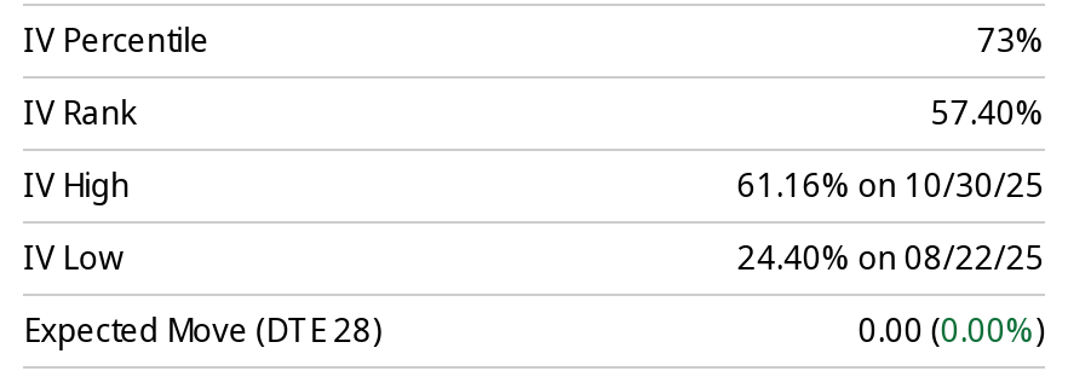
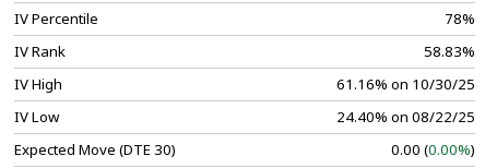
- 73%
+ 78%

- 57.40%
+ 58.83%

- Expected Move (DTE 28)
+ Expected Move (DTE 30)
